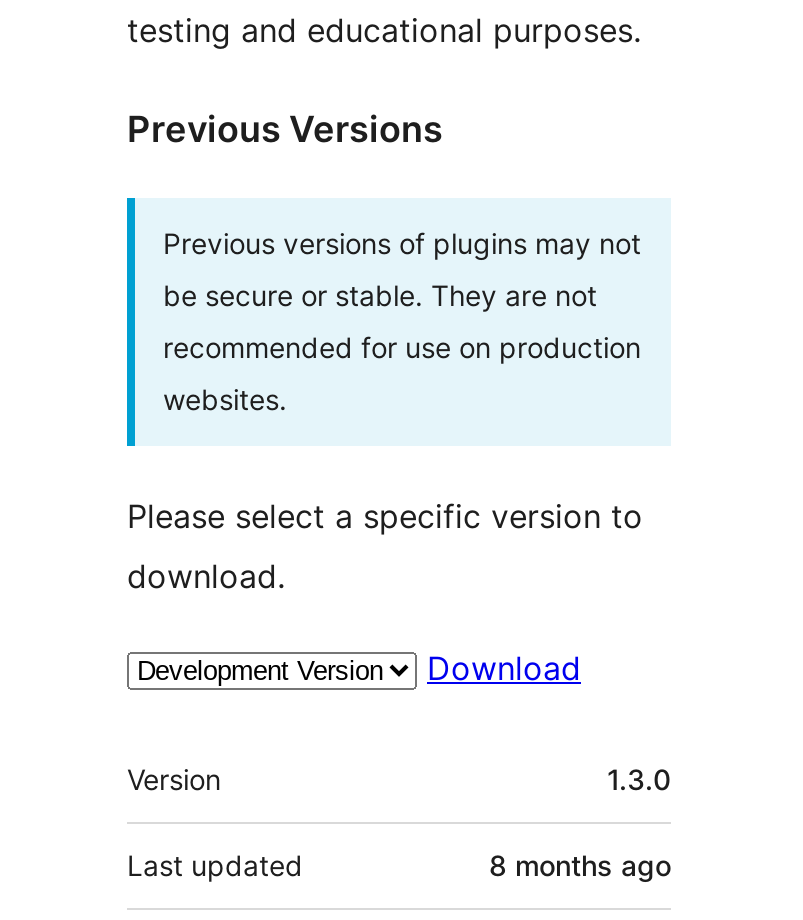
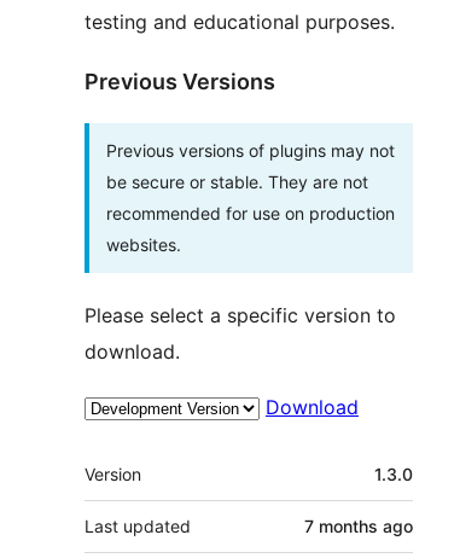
- 8 months ago
+ 7 months ago
